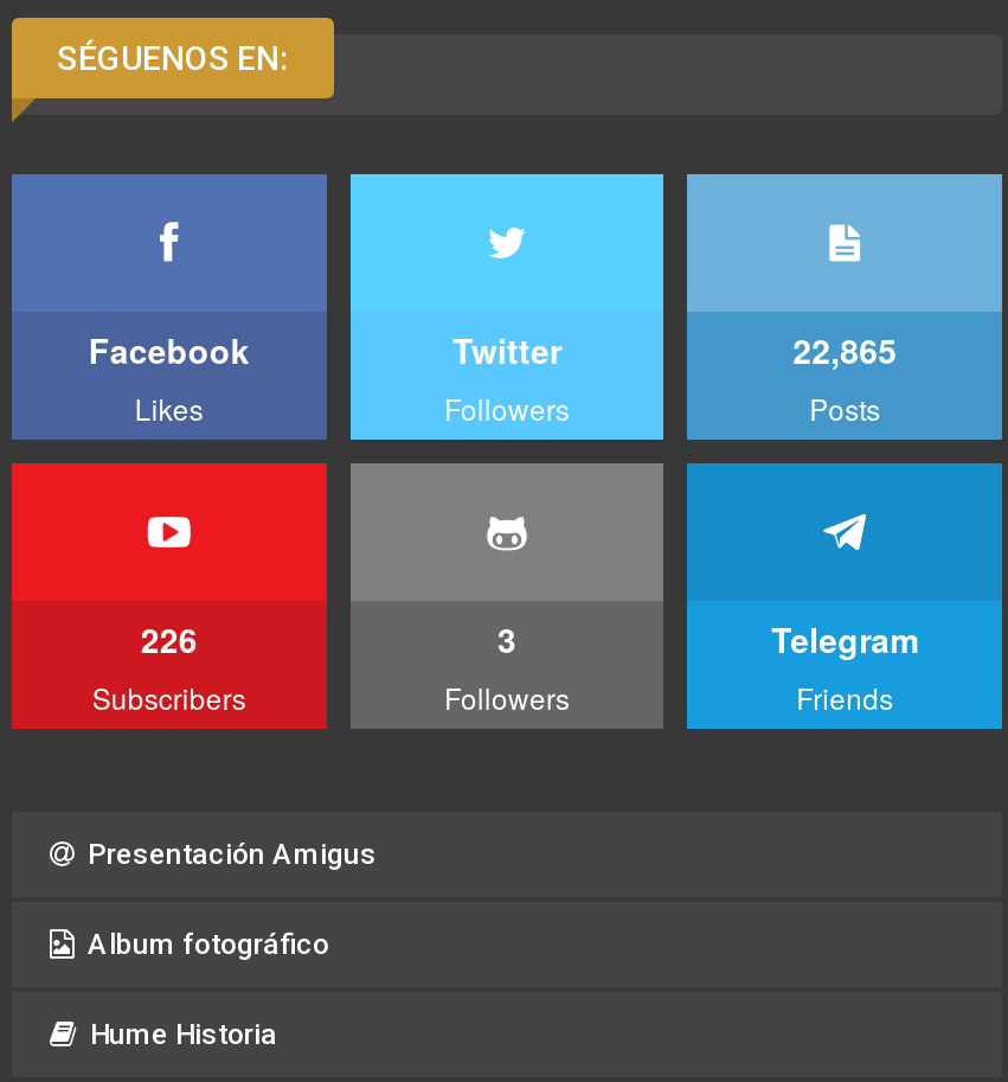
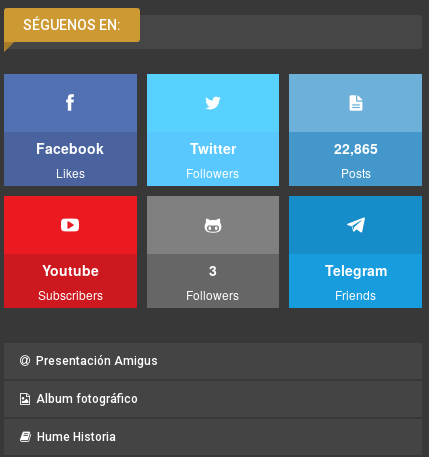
- 226
+ Youtube
